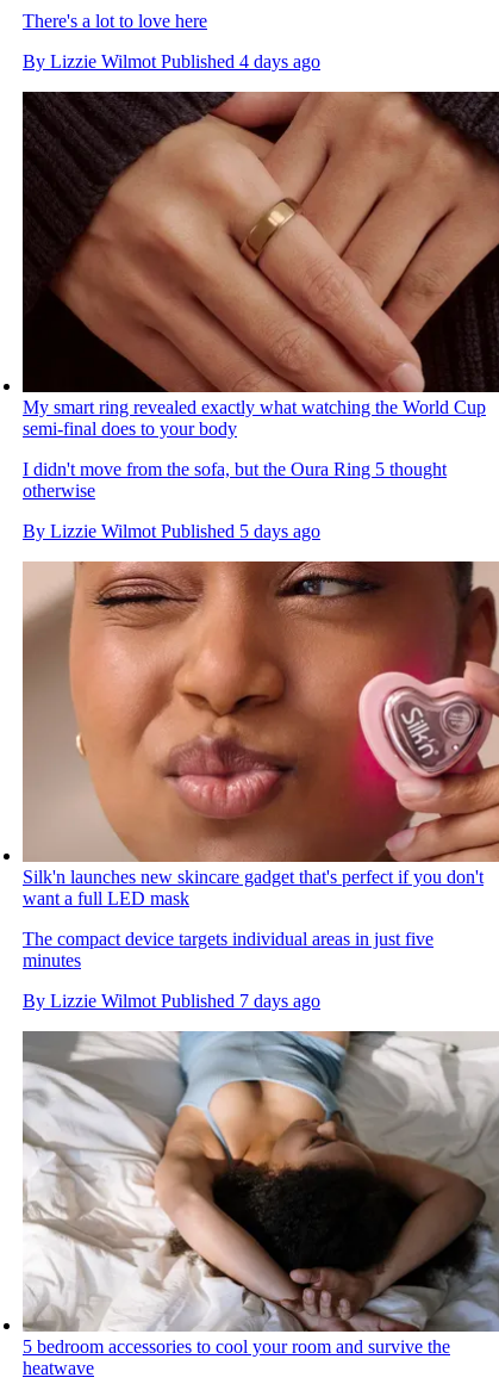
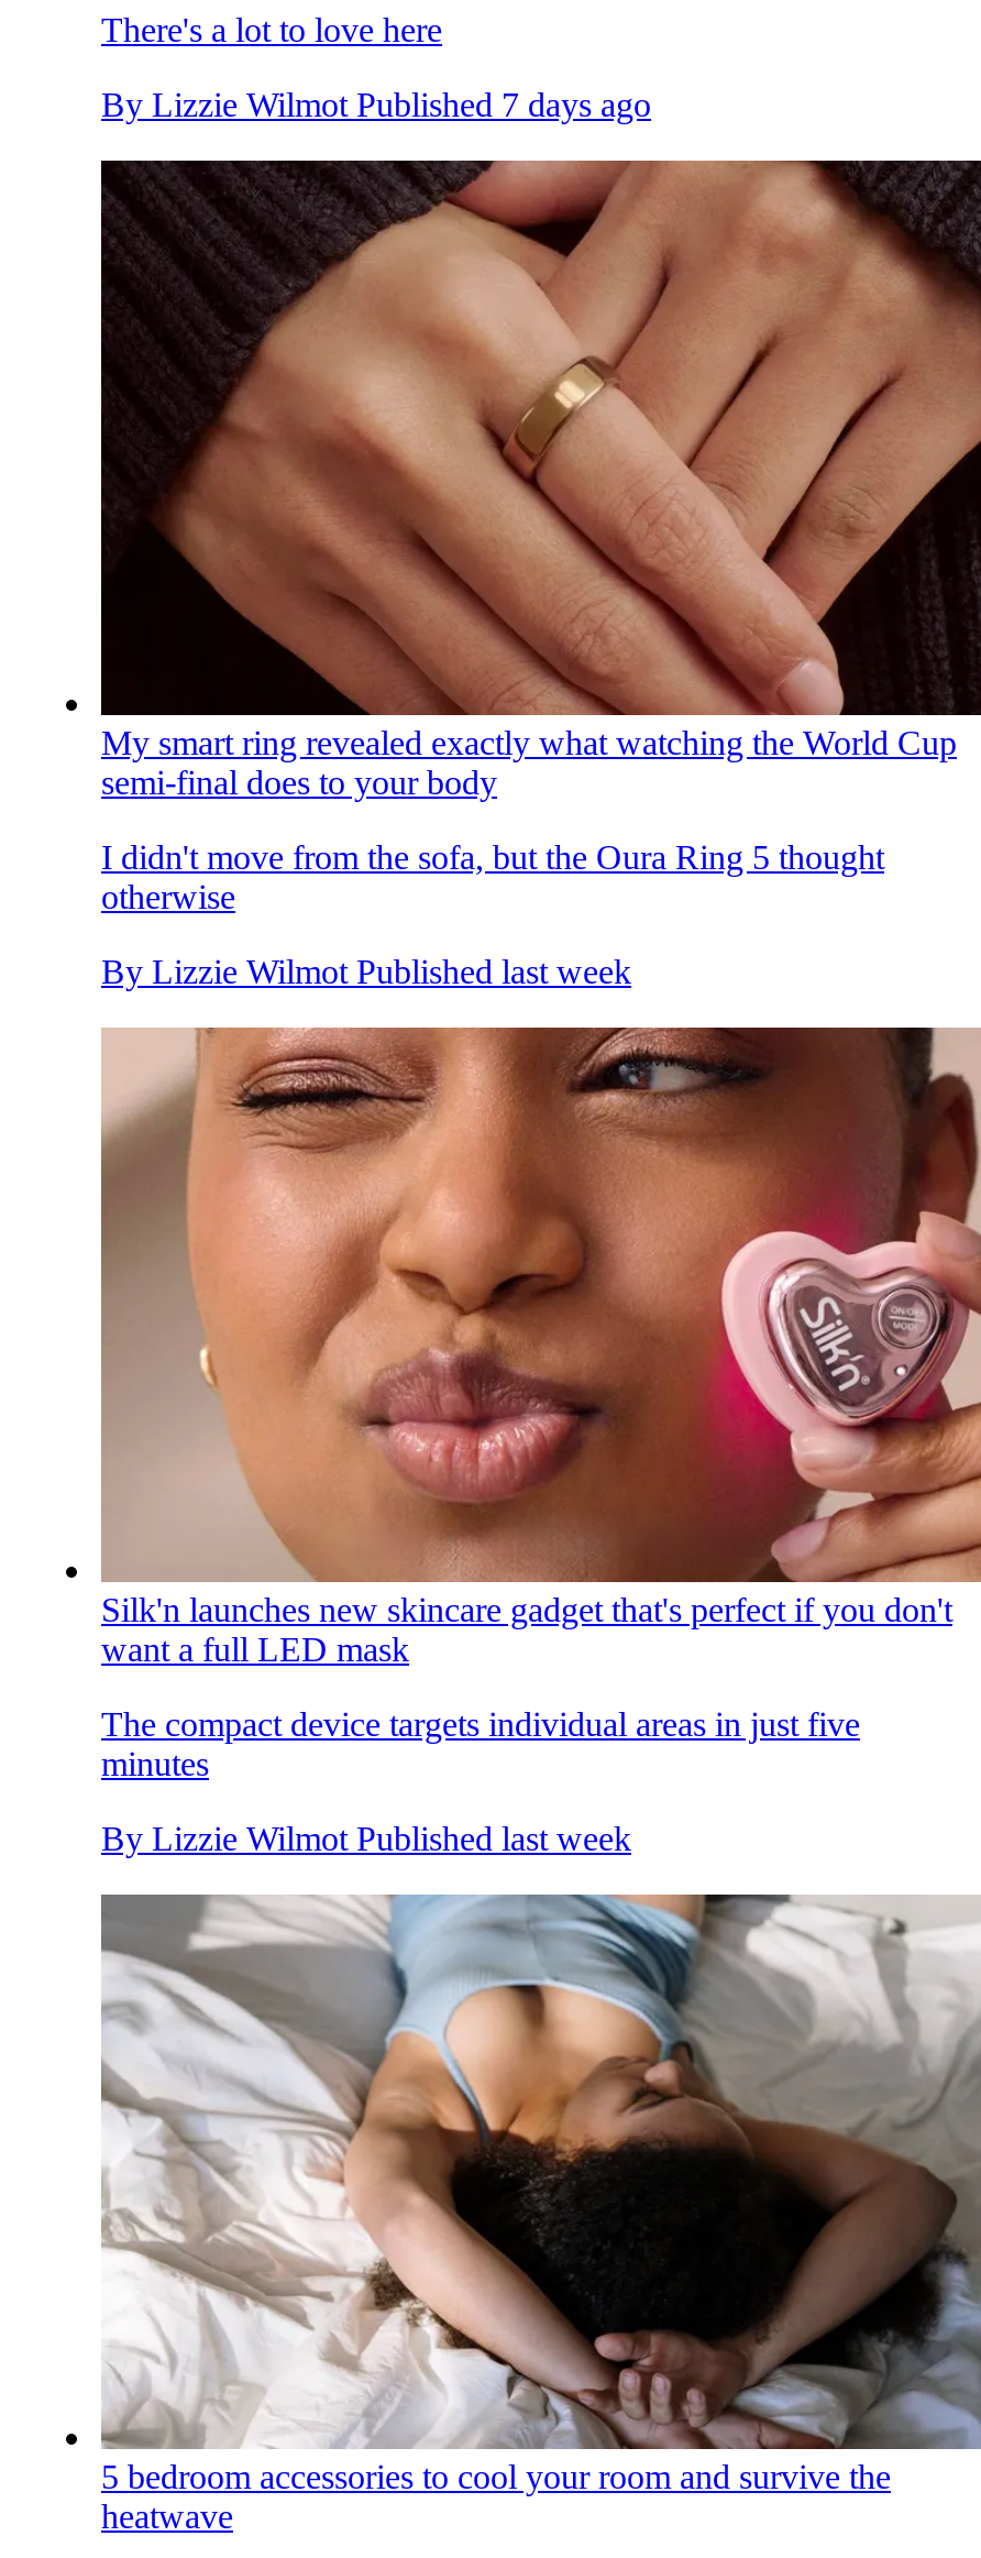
- By Lizzie Wilmot Published 4 days ago

- By Lizzie Wilmot Published 5 days ago
+ By Lizzie Wilmot Published last week

+ By Lizzie Wilmot Published last week

moved up: By Lizzie Wilmot Published 7 days ago
